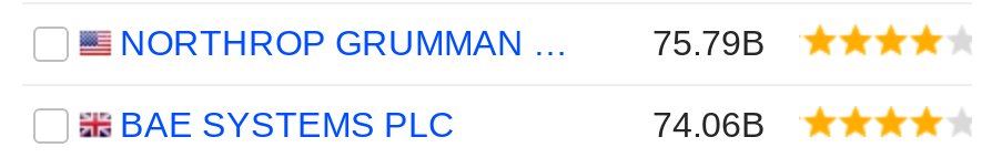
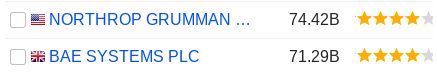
- 75.79B
+ 74.42B

- 74.06B
+ 71.29B
